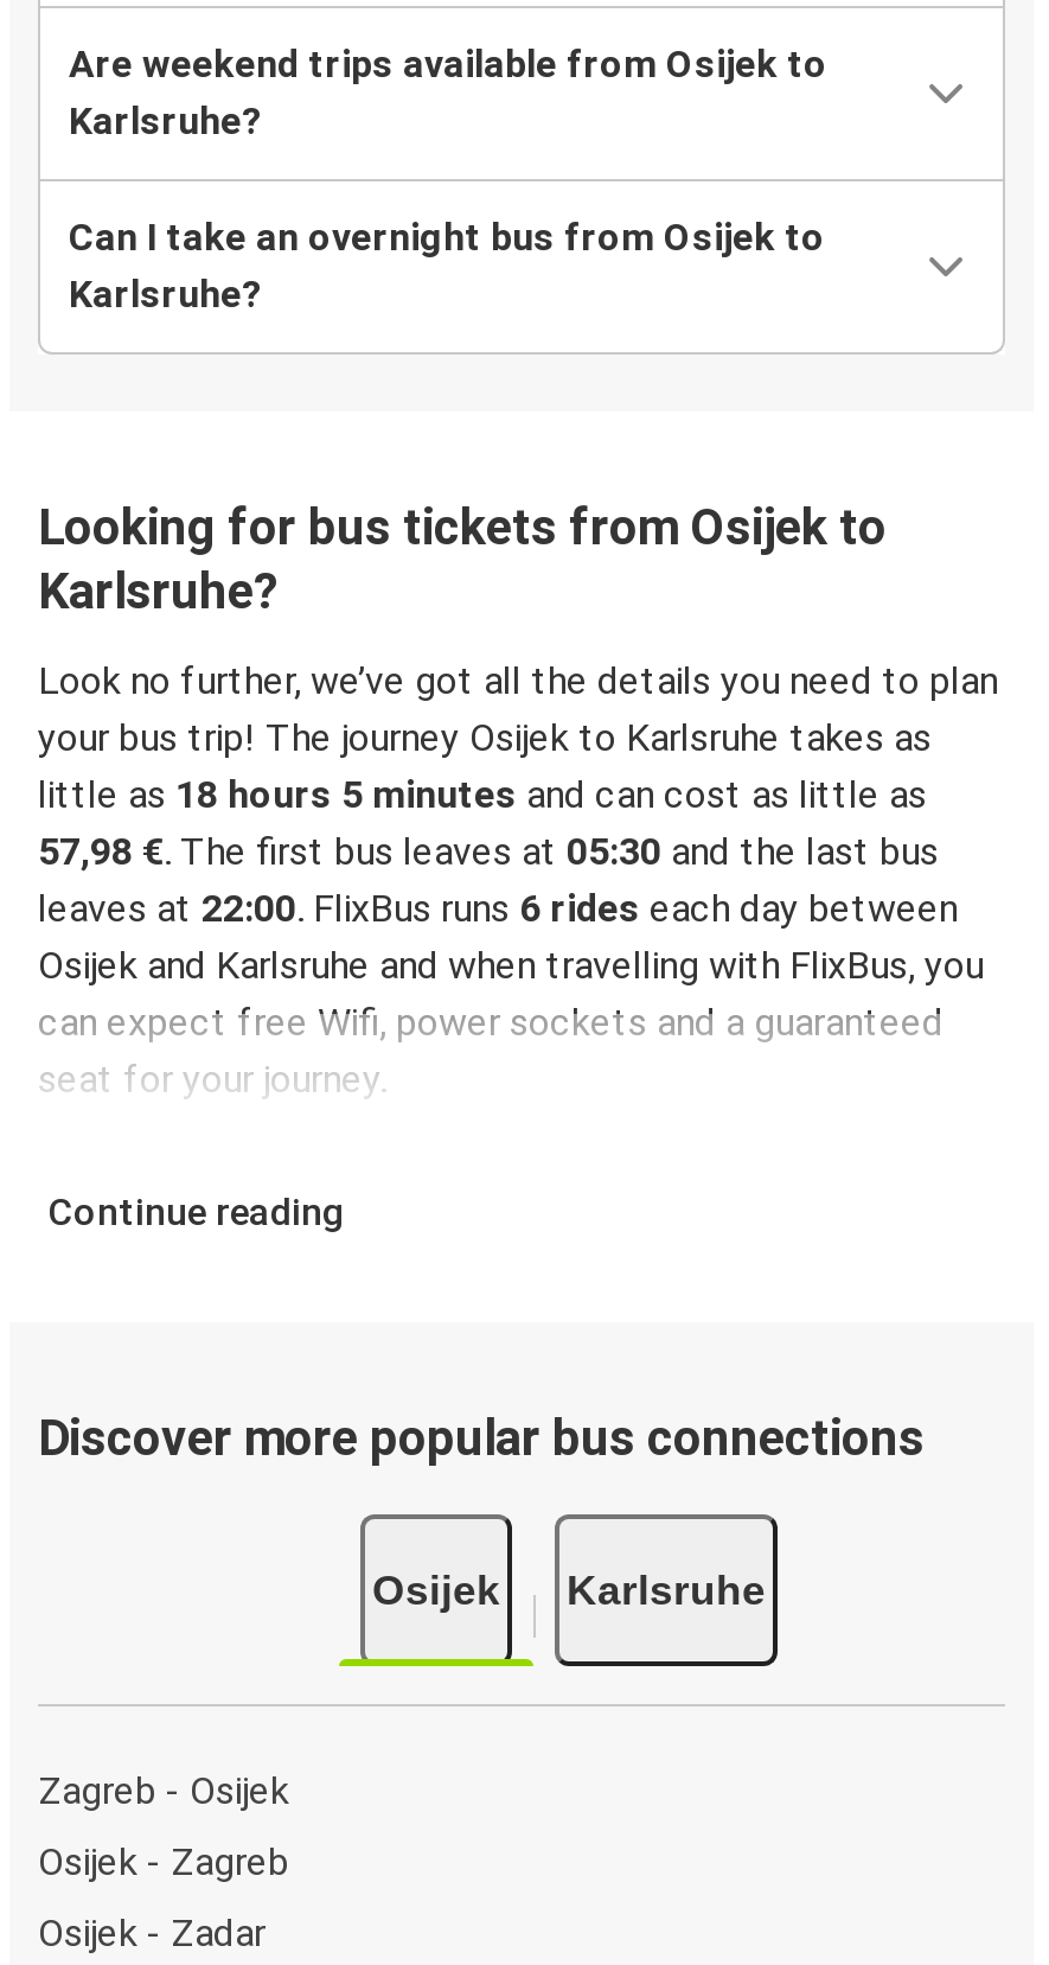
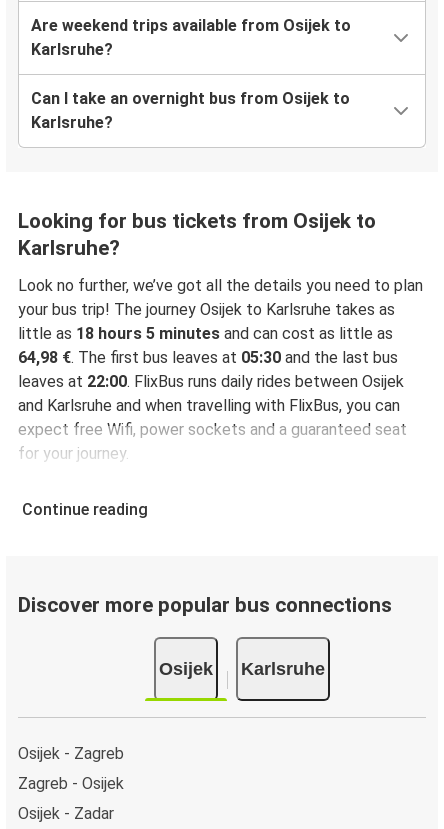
- 57,98 €. The first bus leaves at 05:30 and the last bus
- leaves at 22:00. FlixBus runs 6 rides each day between
- Osijek and Karlsruhe and when travelling with FlixBus, you
- can expect free Wifi, power sockets and a guaranteed
- seat for your journey.
+ 64,98 €. The first bus leaves at 05:30 and the last bus
+ leaves at 22:00. FlixBus runs daily rides between Osijek
+ and Karlsruhe and when travelling with FlixBus, you can
+ expect free Wifi, power sockets and a guaranteed seat
+ for your journey.

moved down: Zagreb - Osijek

moved up: Osijek - Zagreb
